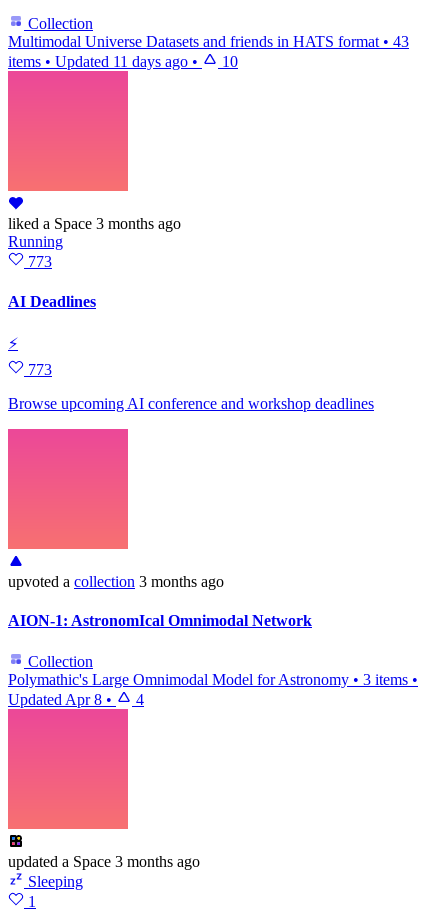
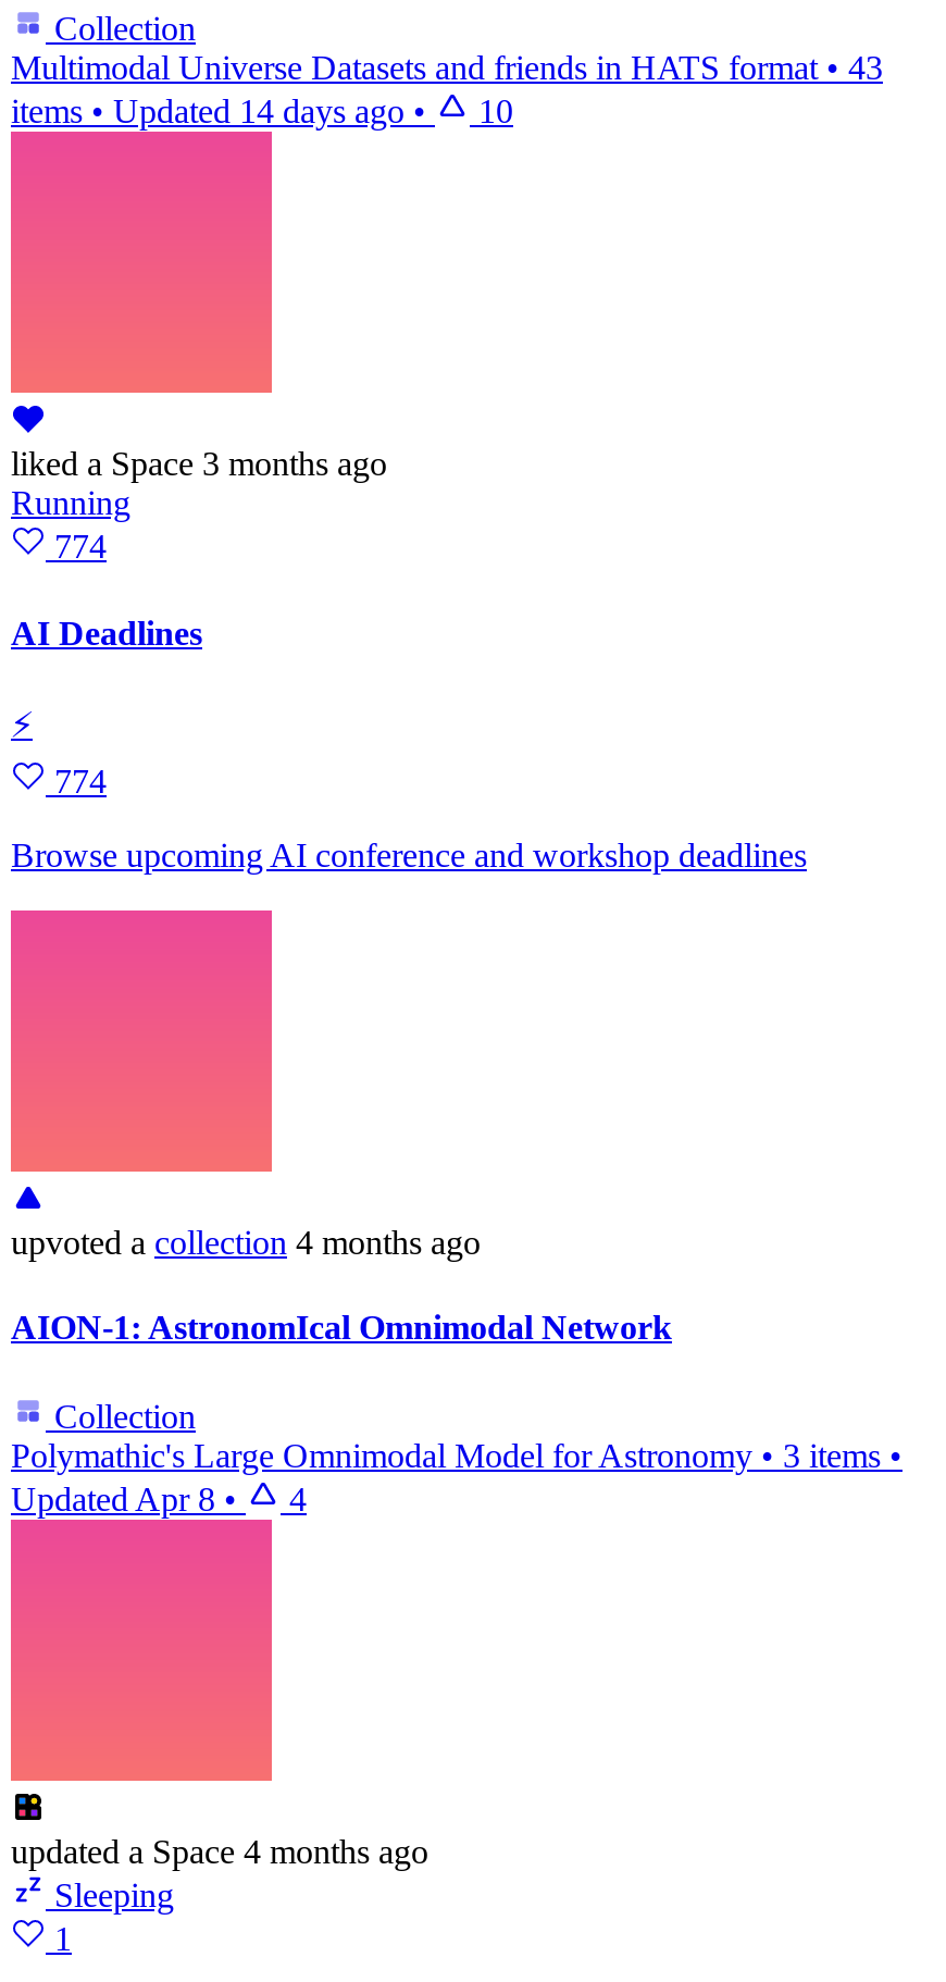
- items • Updated 11 days ago •
+ items • Updated 14 days ago •

- 773
+ 774

- 773
+ 774

- upvoted a collection 3 months ago
+ upvoted a collection 4 months ago

- updated a Space 3 months ago
+ updated a Space 4 months ago
